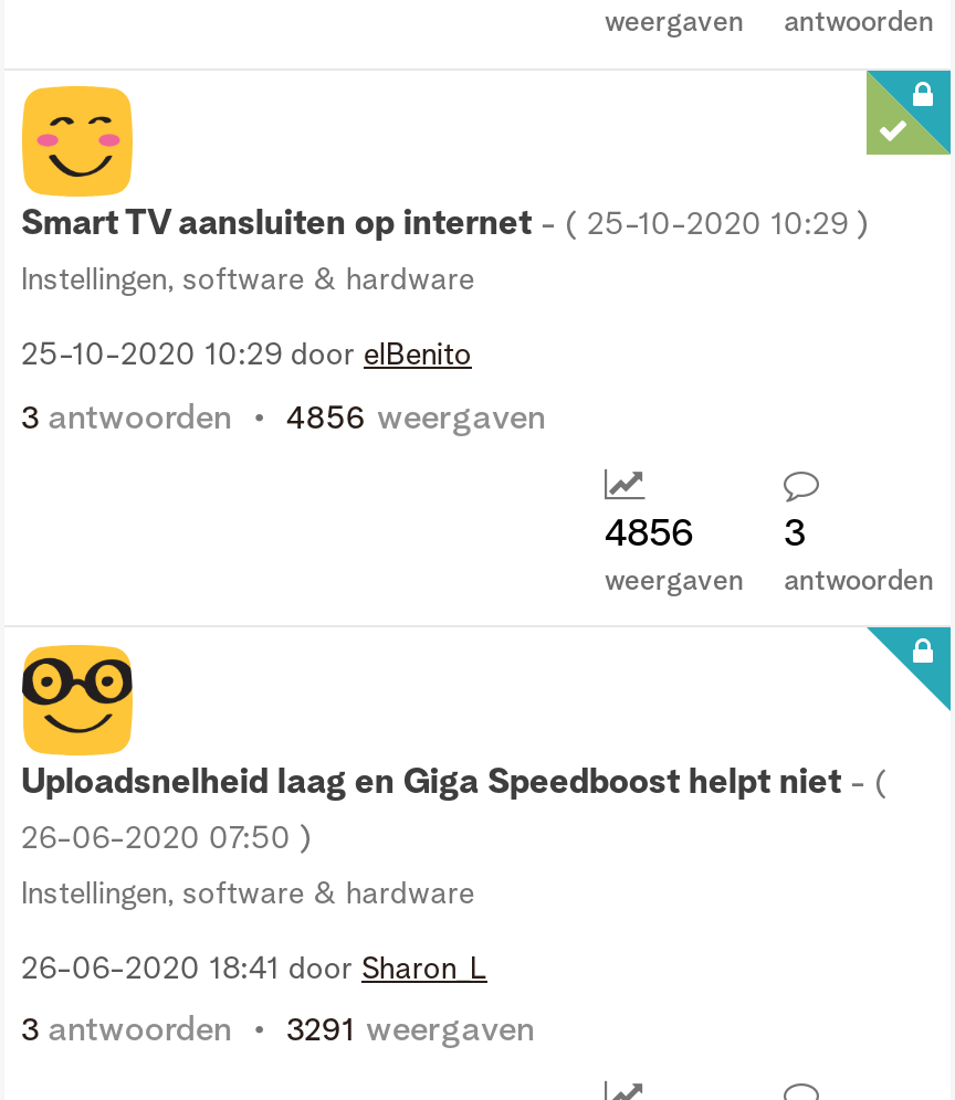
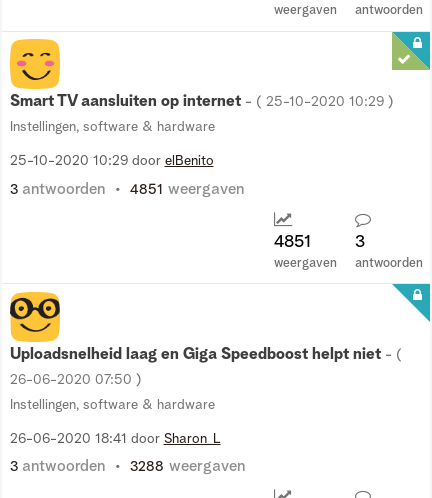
- 3 antwoorden 4856 weergaven
+ 3 antwoorden 4851 weergaven

- 4856
+ 4851

- 3 antwoorden 3291 weergaven
+ 3 antwoorden 3288 weergaven
